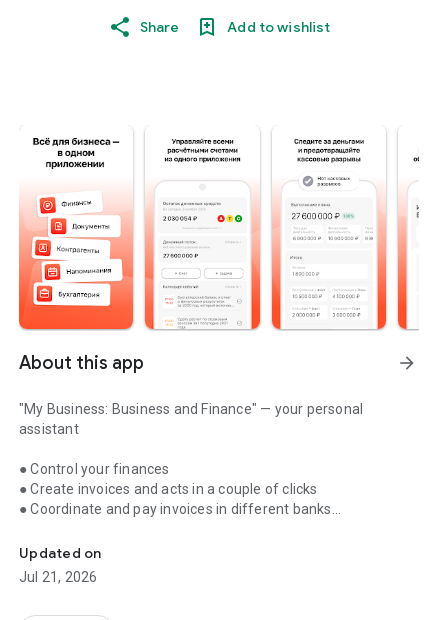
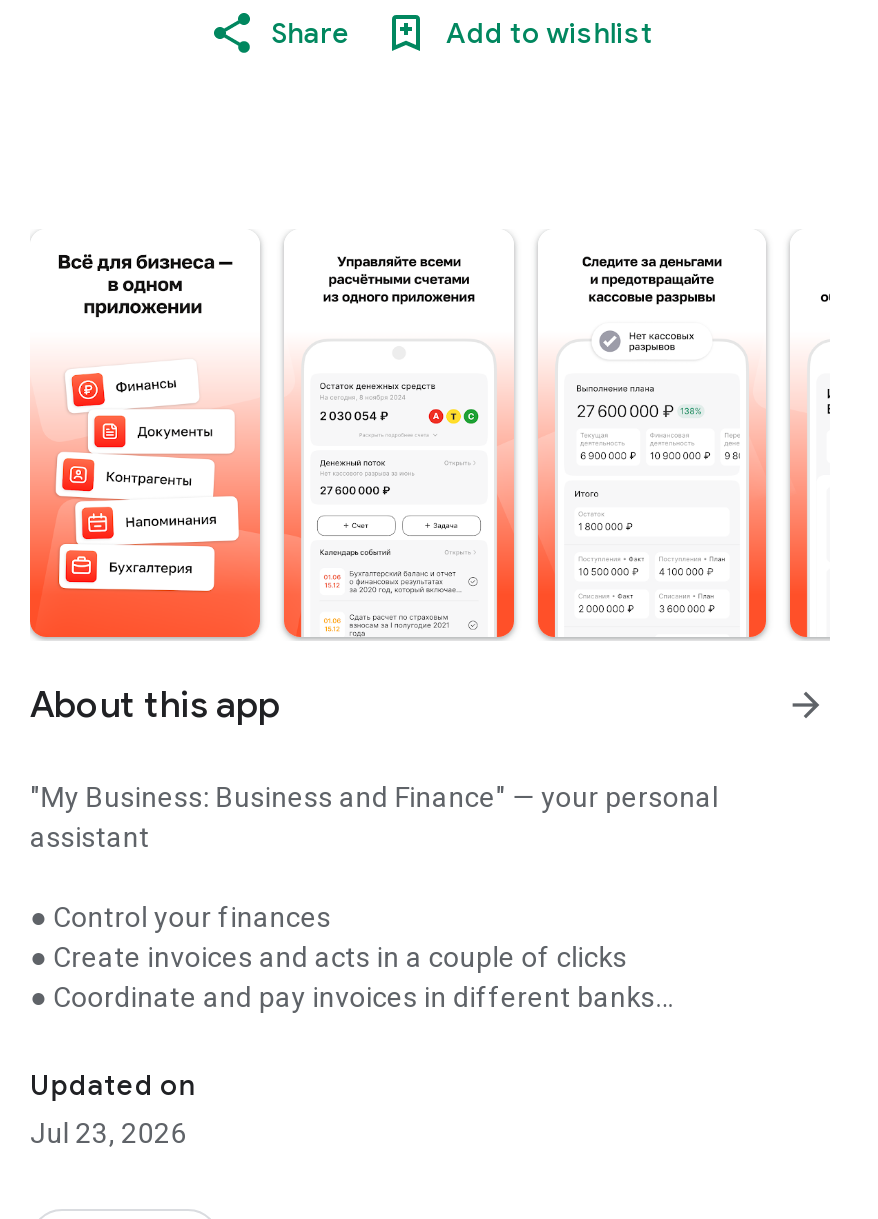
- Jul 21, 2026
+ Jul 23, 2026
